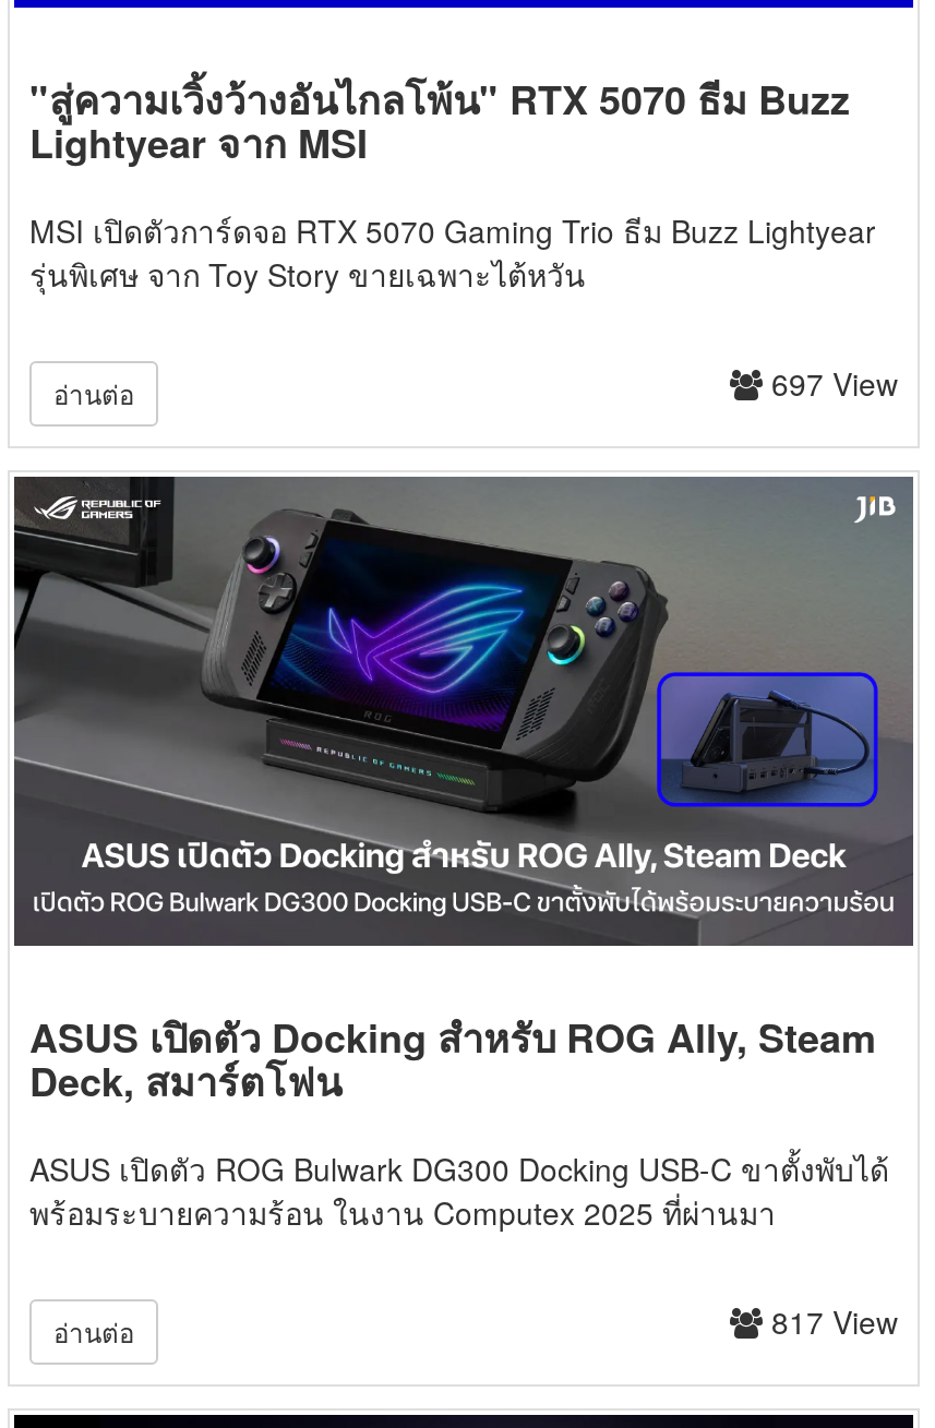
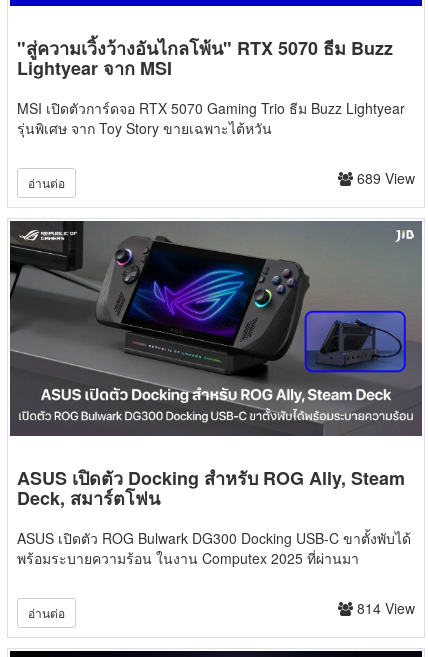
- 697 View
+ 689 View

- 817 View
+ 814 View
